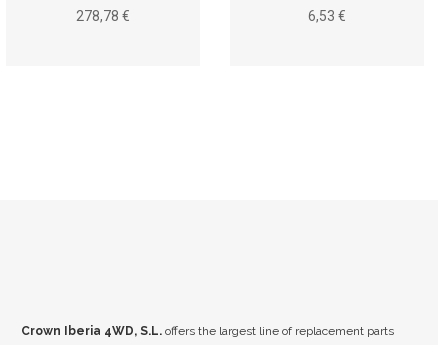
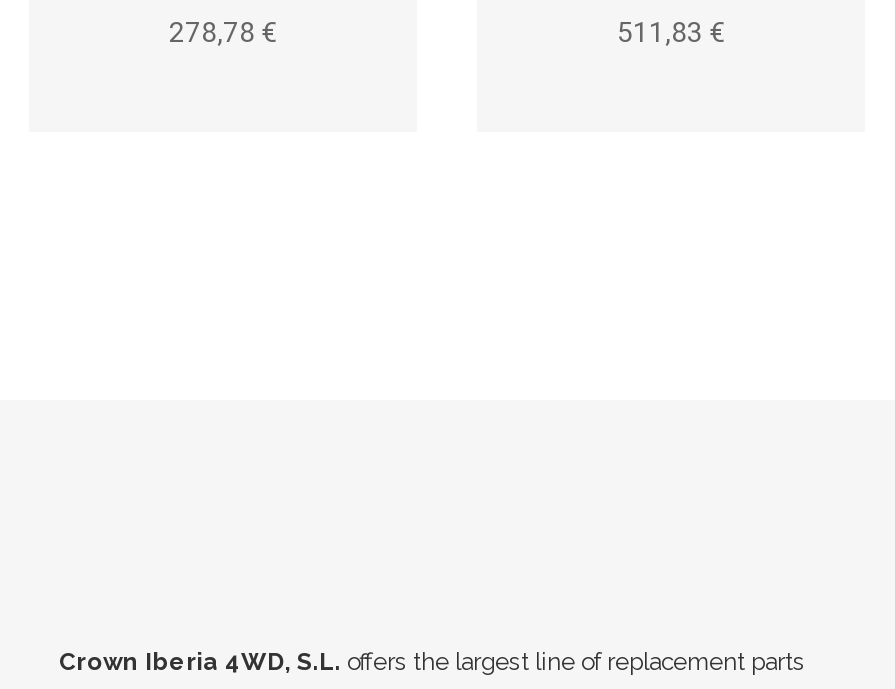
- 6,53 €
+ 511,83 €
